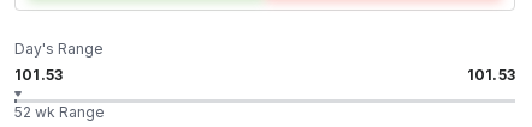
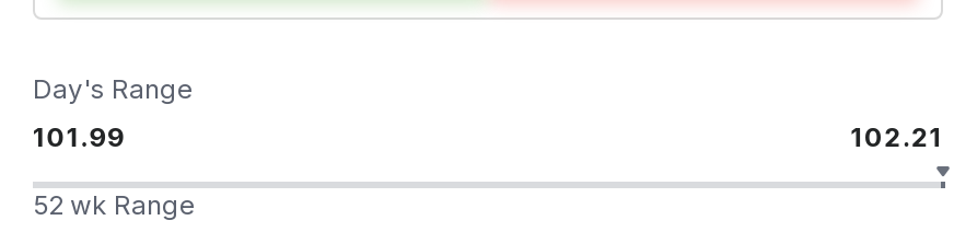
- 101.53
+ 101.99

- 101.53
+ 102.21
